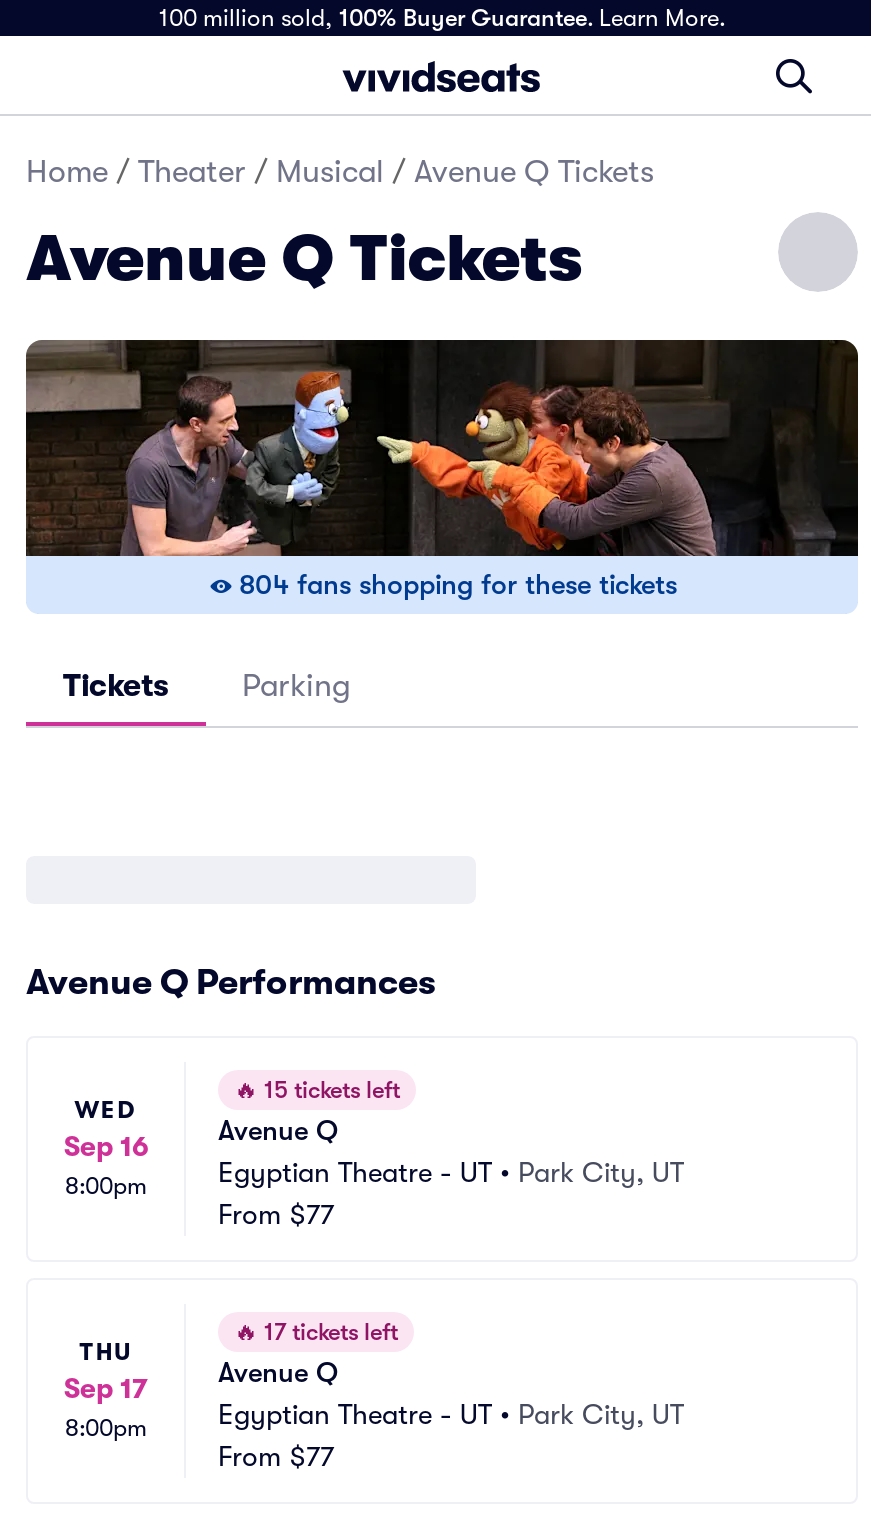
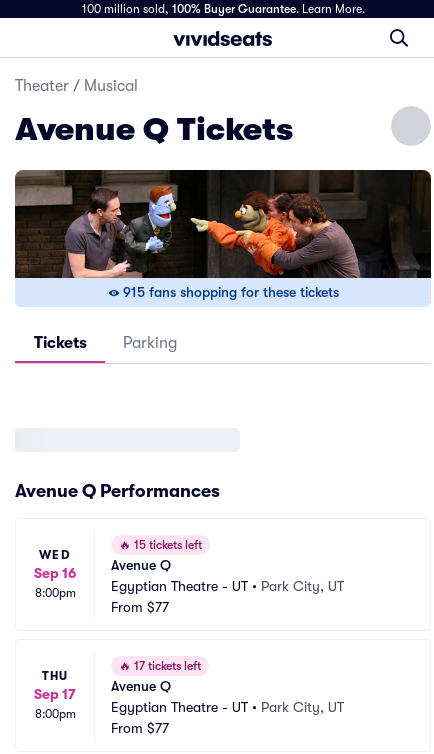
- Home / Theater / Musical / Avenue Q Tickets
+ Theater / Musical

- 804 fans shopping for these tickets
+ 915 fans shopping for these tickets
